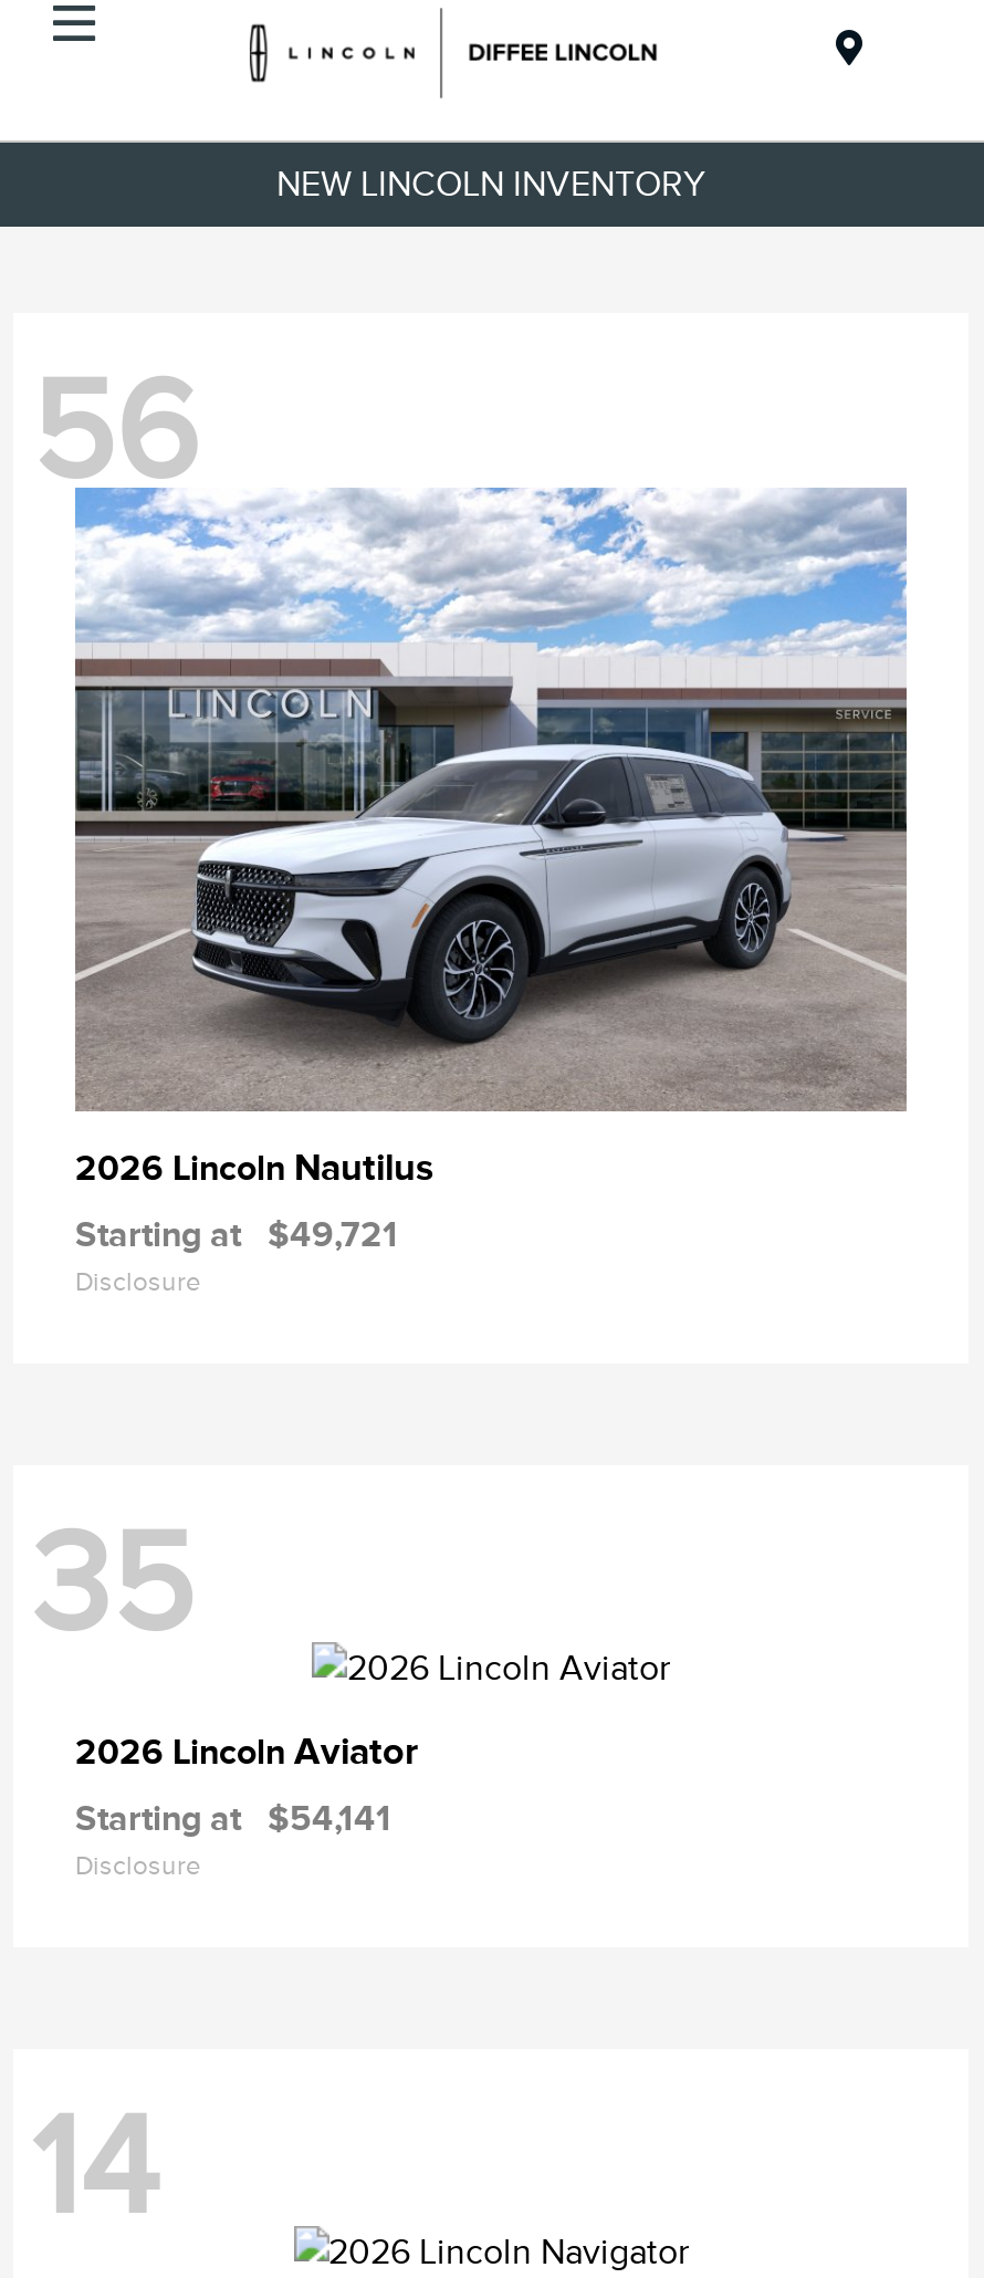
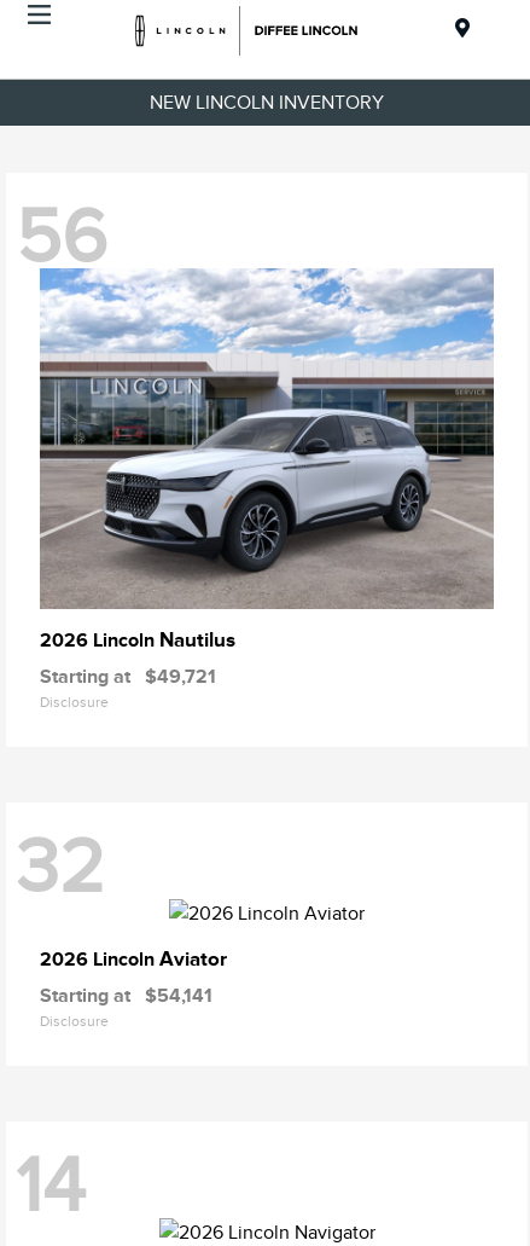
- 35
+ 32
